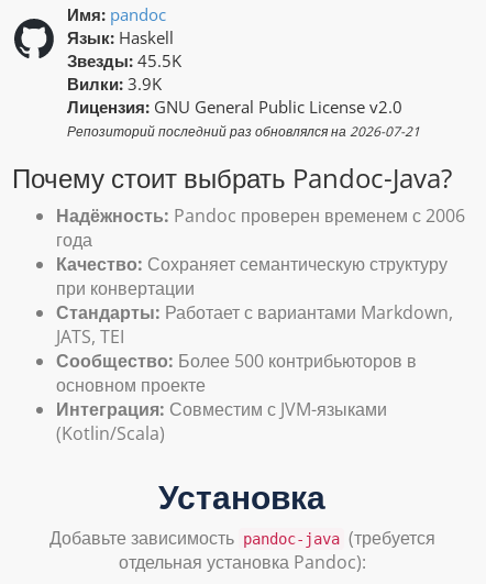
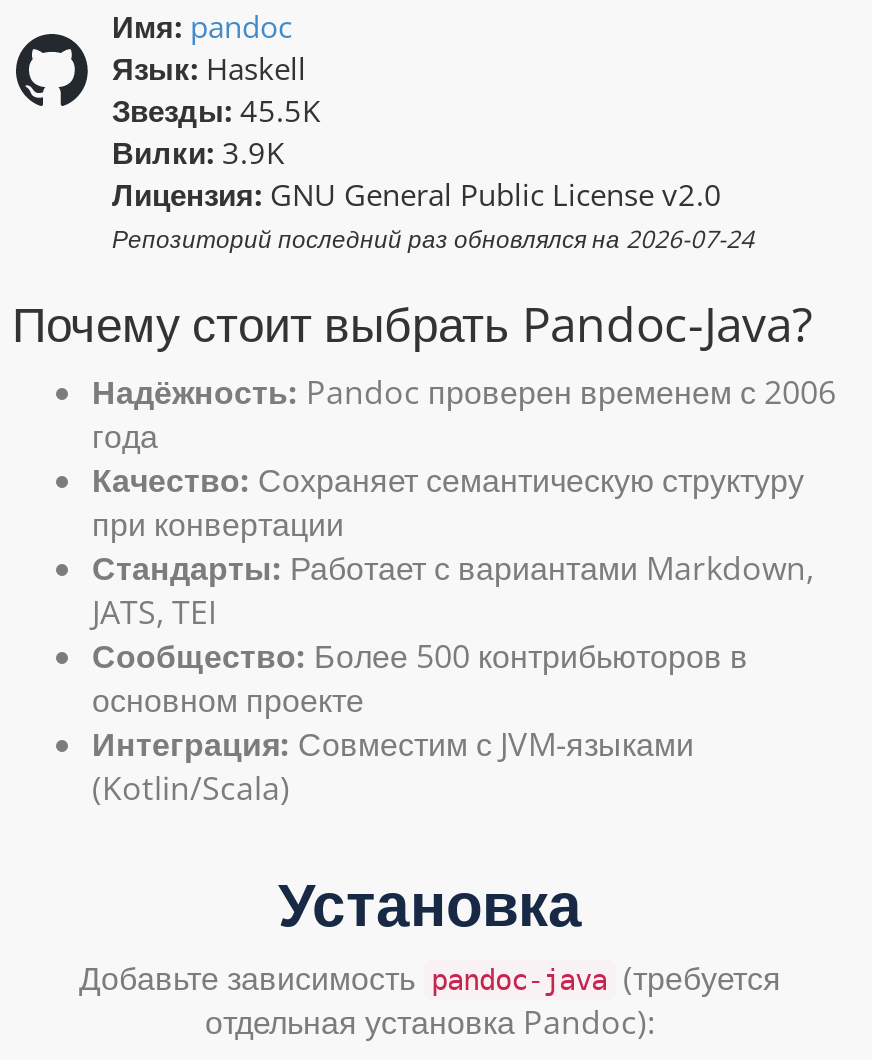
- Репозиторий последний раз обновлялся на 2026-07-21
+ Репозиторий последний раз обновлялся на 2026-07-24
